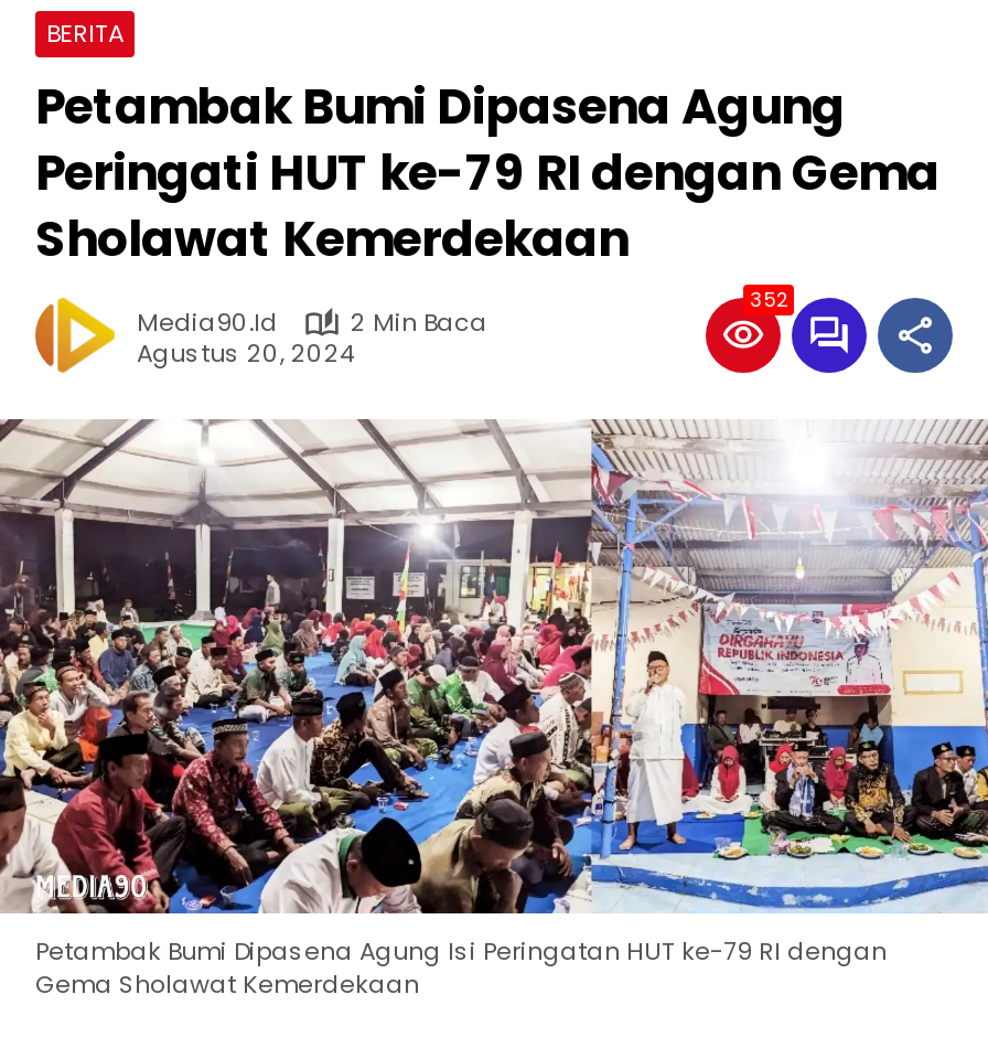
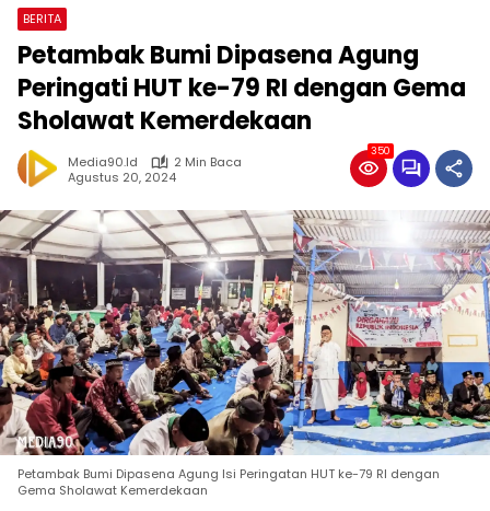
- 352
+ 350
